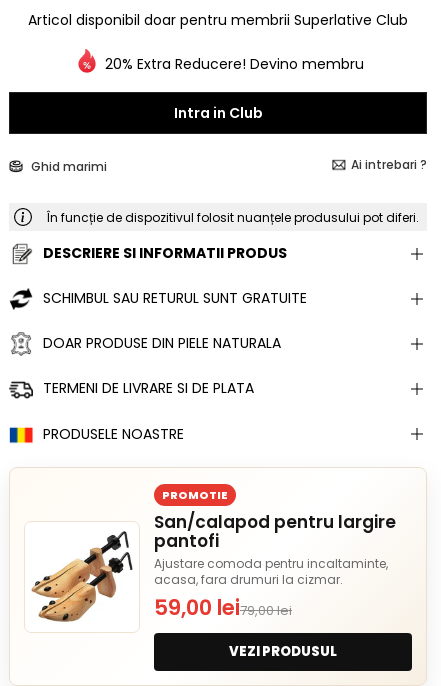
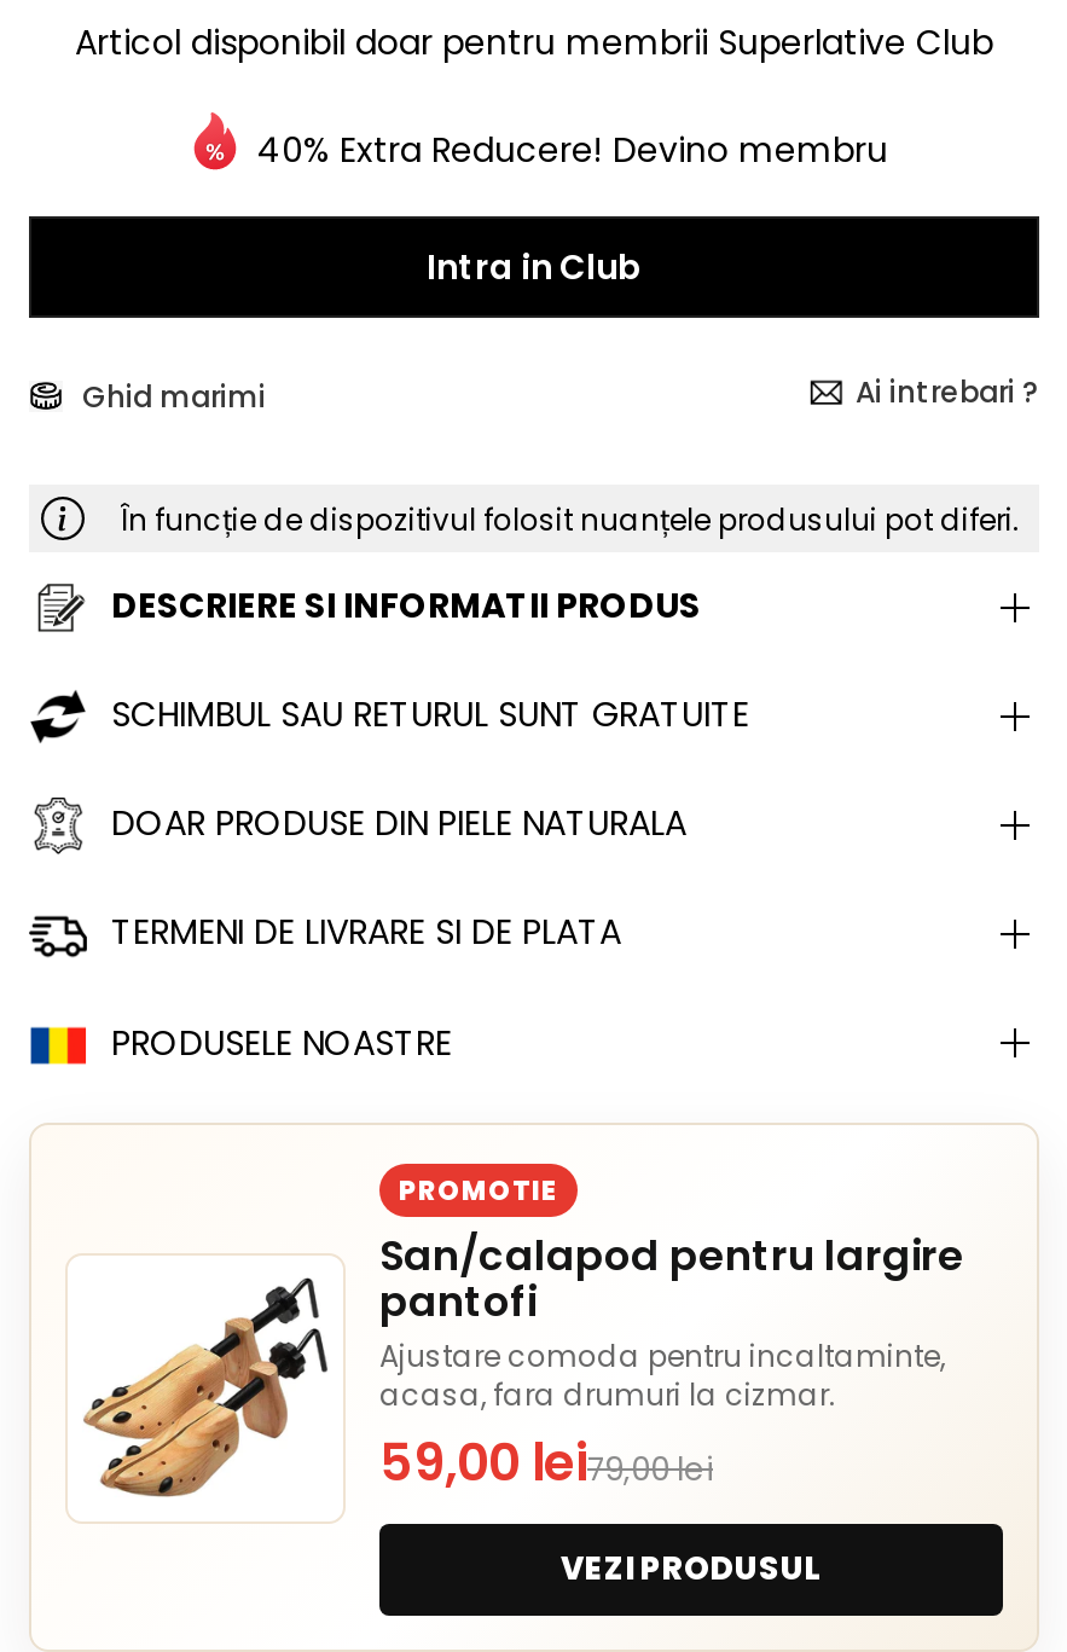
- 20% Extra Reducere! Devino membru
+ 40% Extra Reducere! Devino membru
